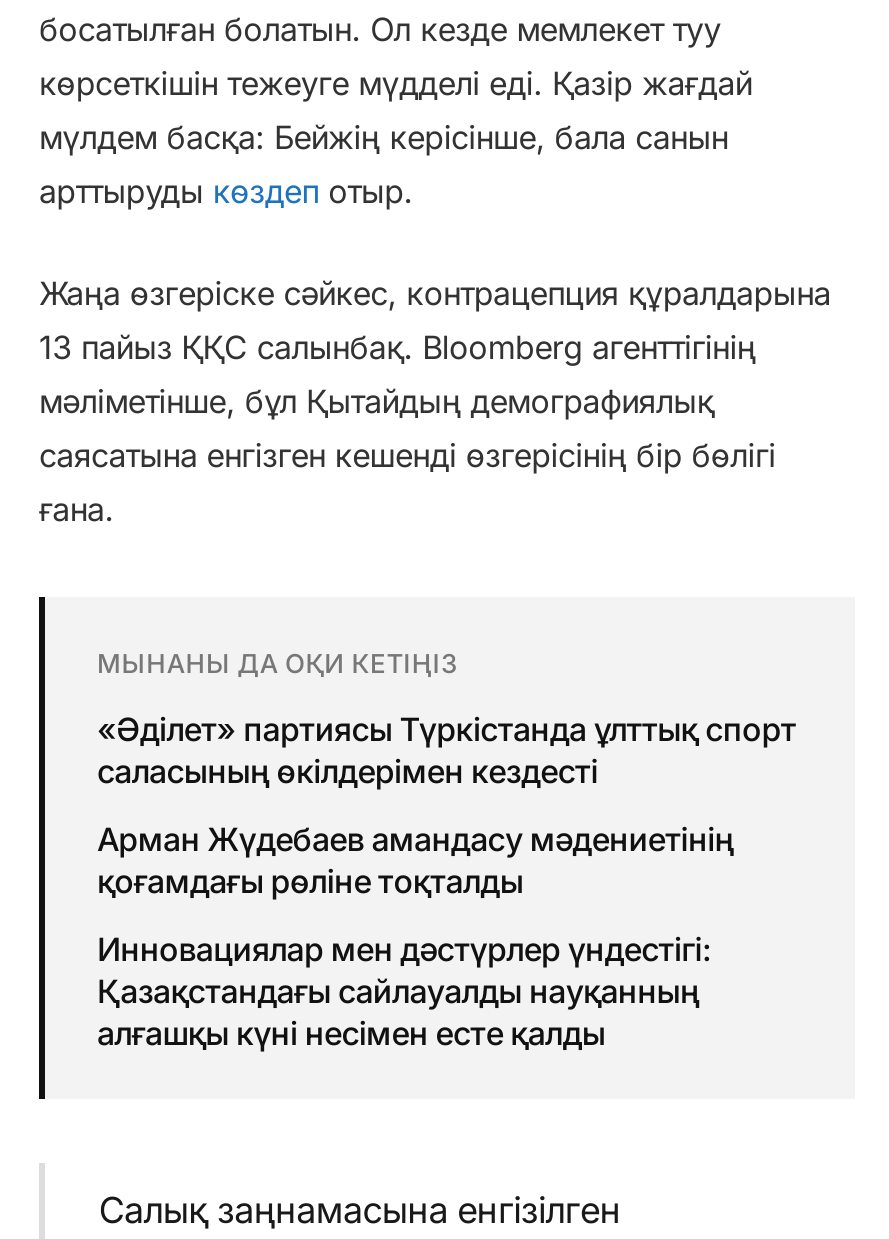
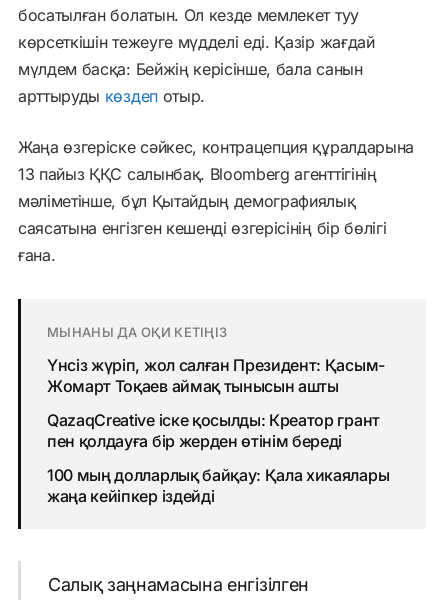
- «Әділет» партиясы Түркістанда ұлттық спорт
- саласының өкілдерімен кездесті
+ Үнсіз жүріп, жол салған Президент: Қасым-
+ Жомарт Тоқаев аймақ тынысын ашты

- Арман Жүдебаев амандасу мәдениетінің
- қоғамдағы рөліне тоқталды
+ QazaqCreative іске қосылды: Креатор грант
+ пен қолдауға бір жерден өтінім береді

- Инновациялар мен дәстүрлер үндестігі:
- Қазақстандағы сайлауалды науқанның
- алғашқы күні несімен есте қалды
+ 100 мың долларлық байқау: Қала хикаялары
+ жаңа кейіпкер іздейді
